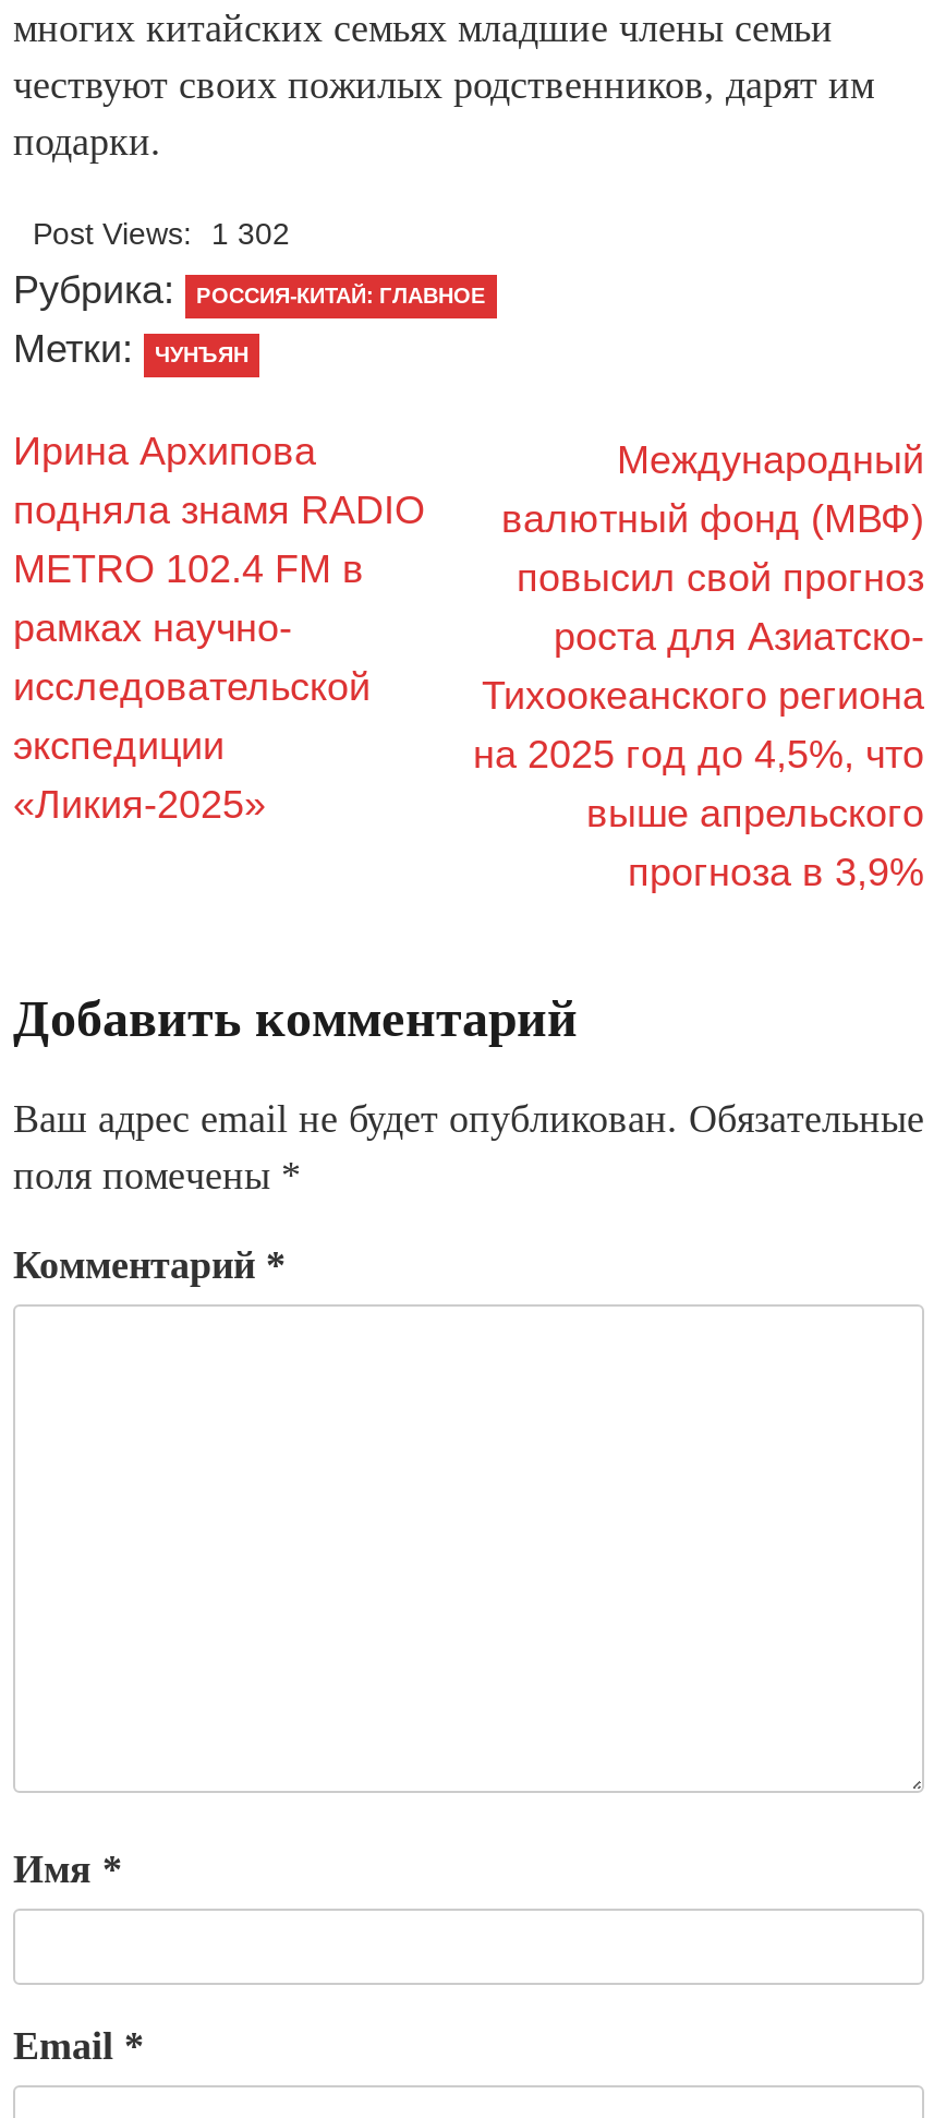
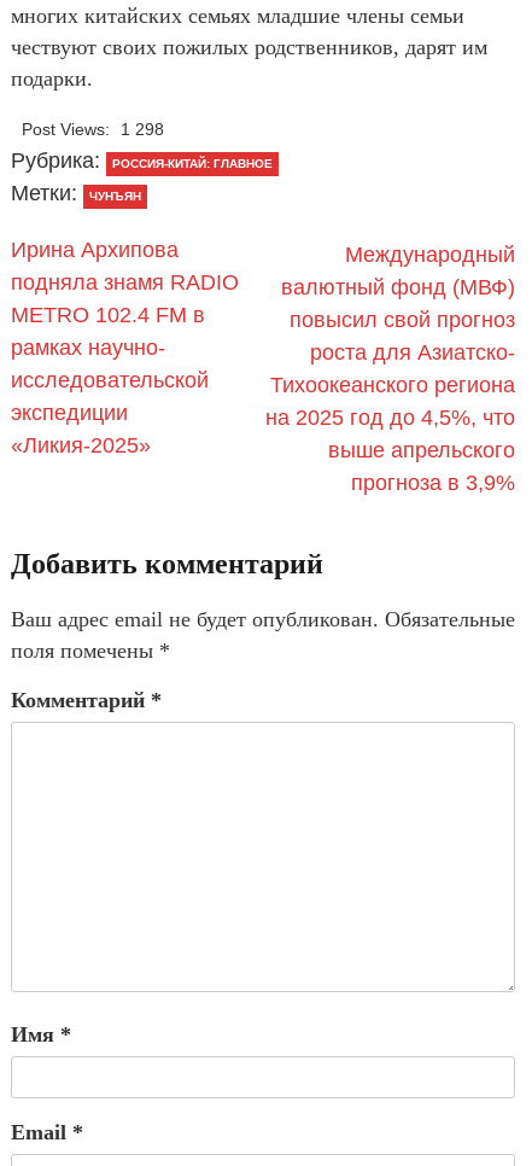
- Post Views: 1 302
+ Post Views: 1 298
